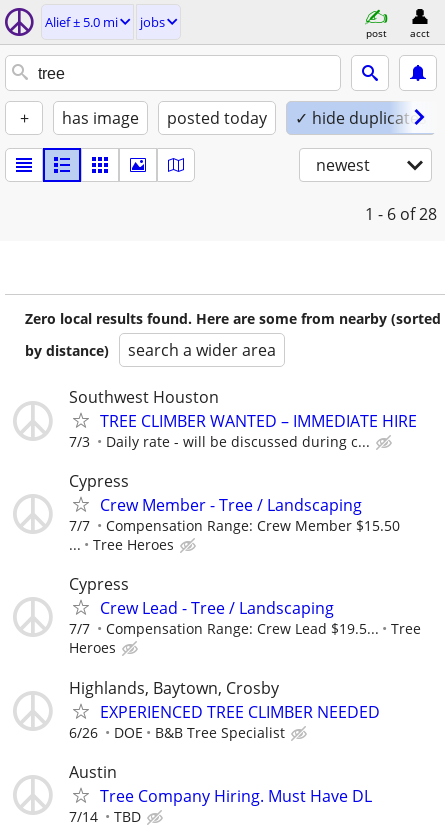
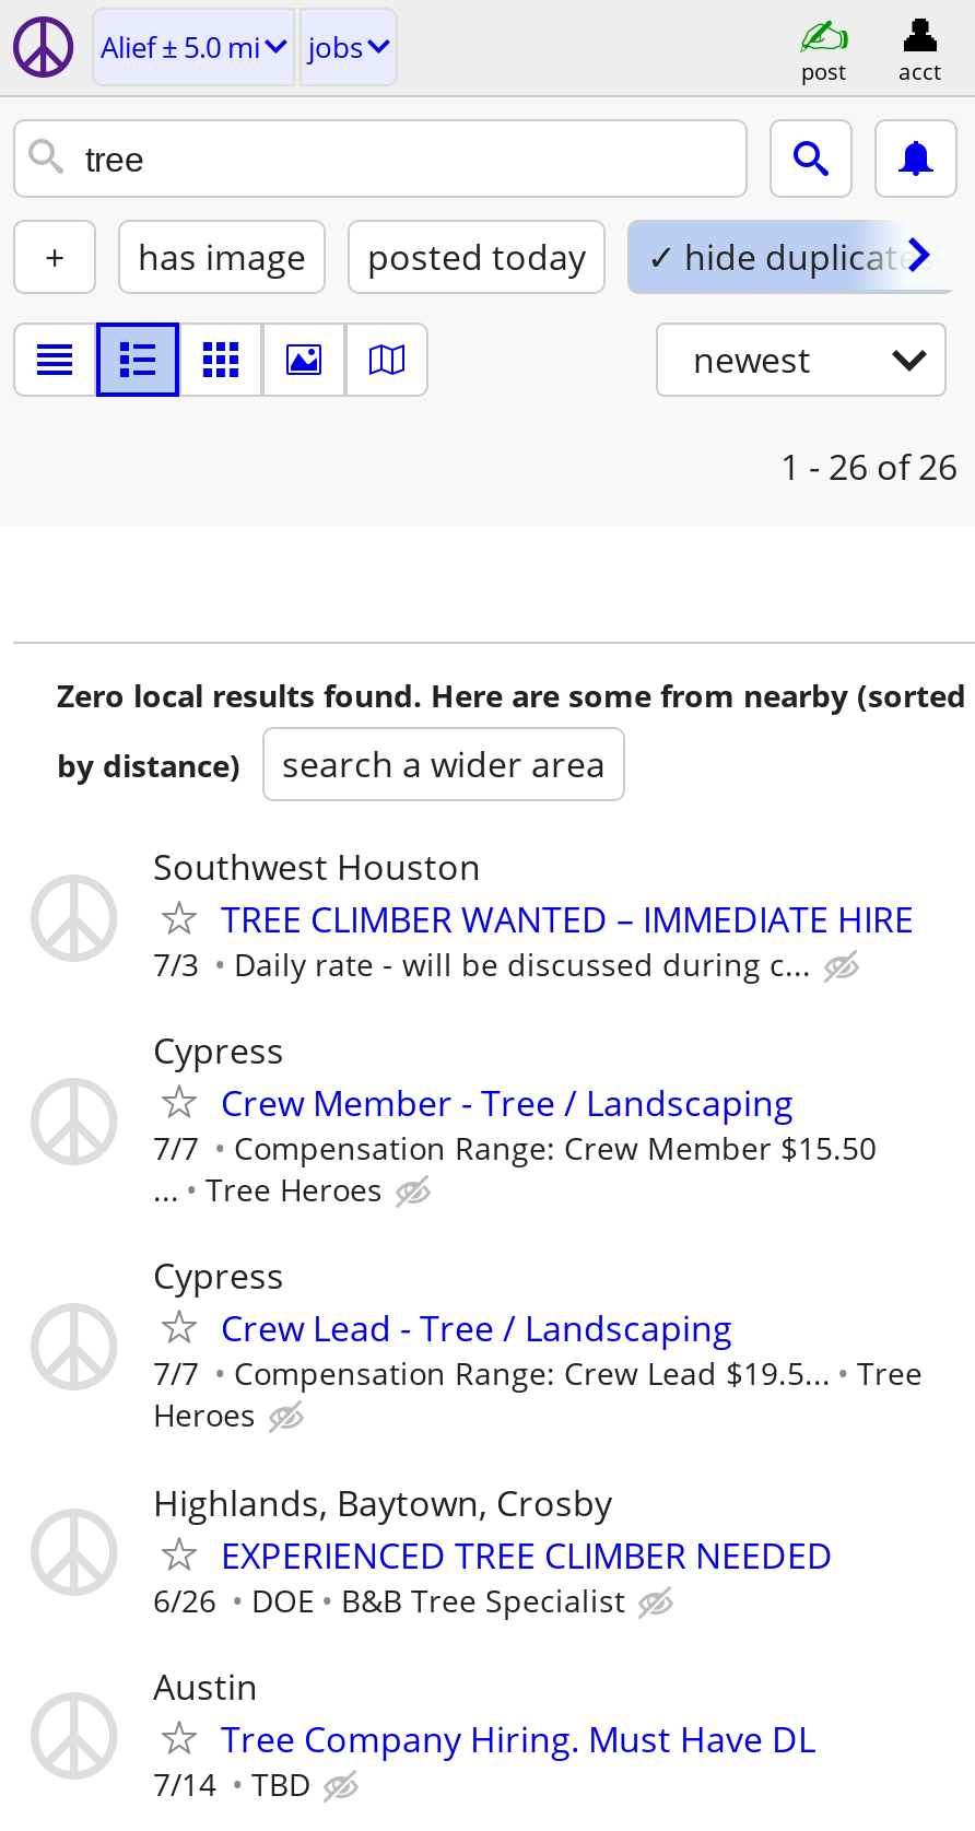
- 1 - 6 of 28
+ 1 - 26 of 26
